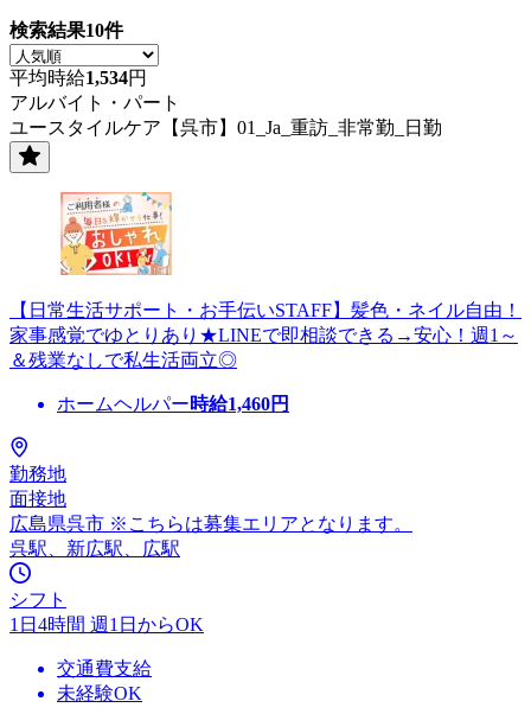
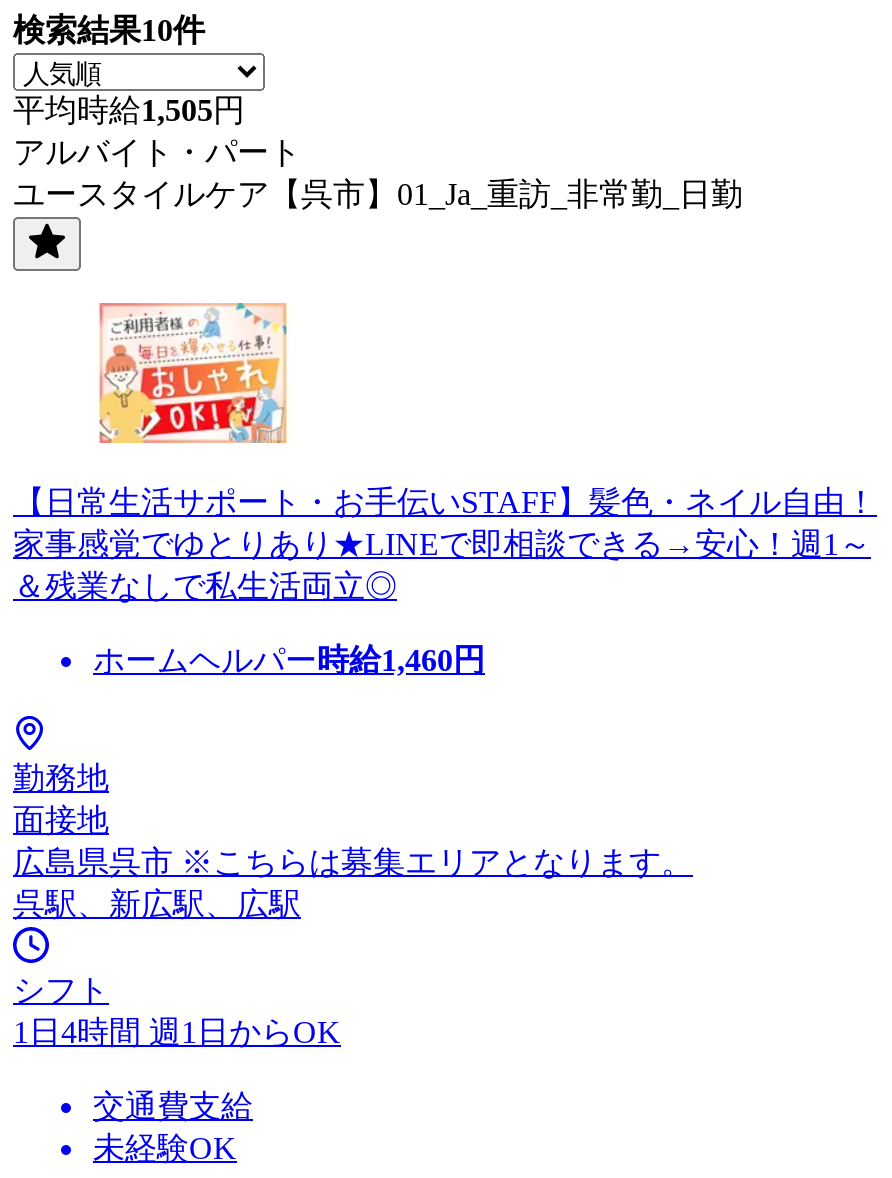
- 平均時給1,534円
+ 平均時給1,505円
